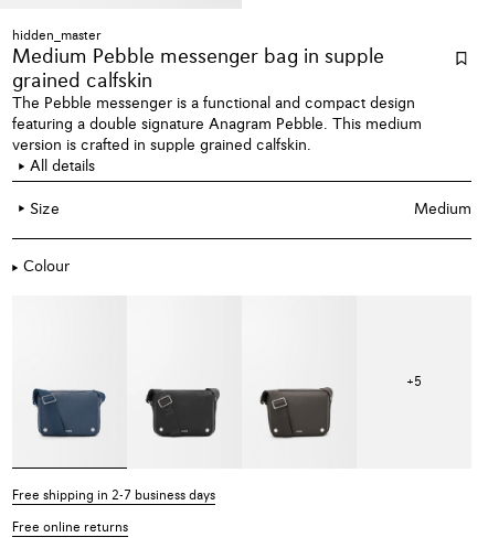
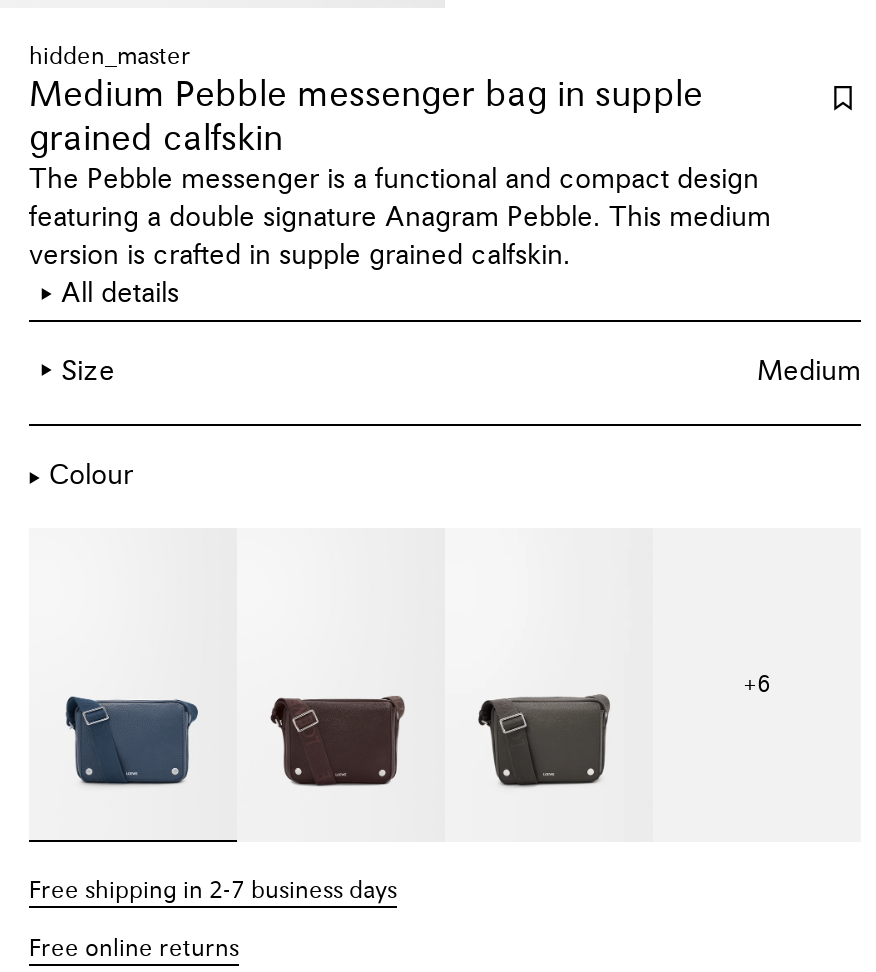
- +5
+ +6
